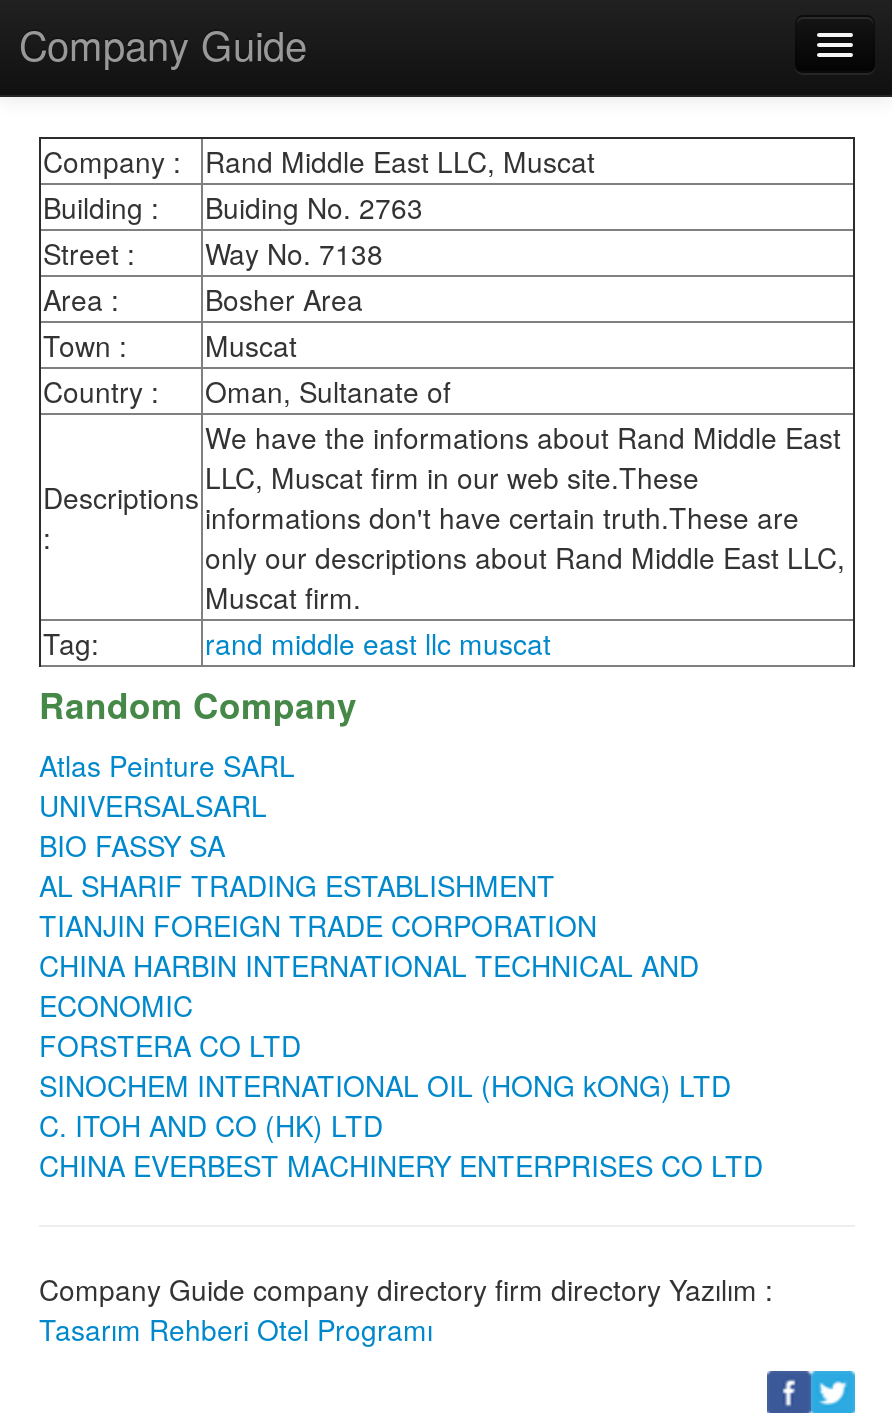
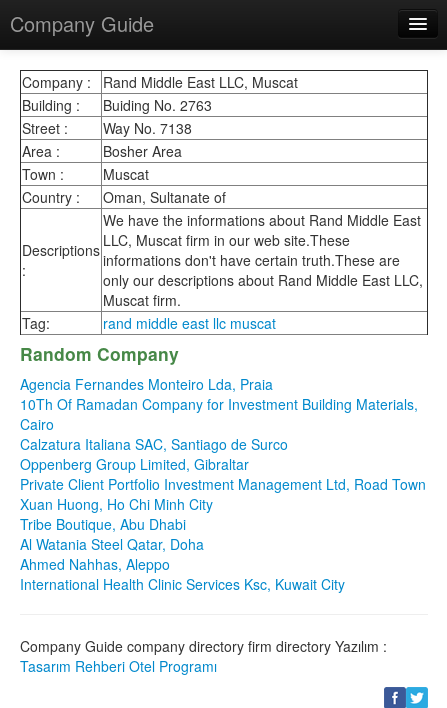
- Atlas Peinture SARL
- UNIVERSALSARL
- BIO FASSY SA
- AL SHARIF TRADING ESTABLISHMENT
- TIANJIN FOREIGN TRADE CORPORATION
- CHINA HARBIN INTERNATIONAL TECHNICAL AND
- ECONOMIC
- FORSTERA CO LTD
- SINOCHEM INTERNATIONAL OIL (HONG kONG) LTD
- C. ITOH AND CO (HK) LTD
- CHINA EVERBEST MACHINERY ENTERPRISES CO LTD
+ Agencia Fernandes Monteiro Lda, Praia
+ 10Th Of Ramadan Company for Investment Building Materials,
+ Cairo
+ Calzatura Italiana SAC, Santiago de Surco
+ Oppenberg Group Limited, Gibraltar
+ Private Client Portfolio Investment Management Ltd, Road Town
+ Xuan Huong, Ho Chi Minh City
+ Tribe Boutique, Abu Dhabi
+ Al Watania Steel Qatar, Doha
+ Ahmed Nahhas, Aleppo
+ International Health Clinic Services Ksc, Kuwait City
